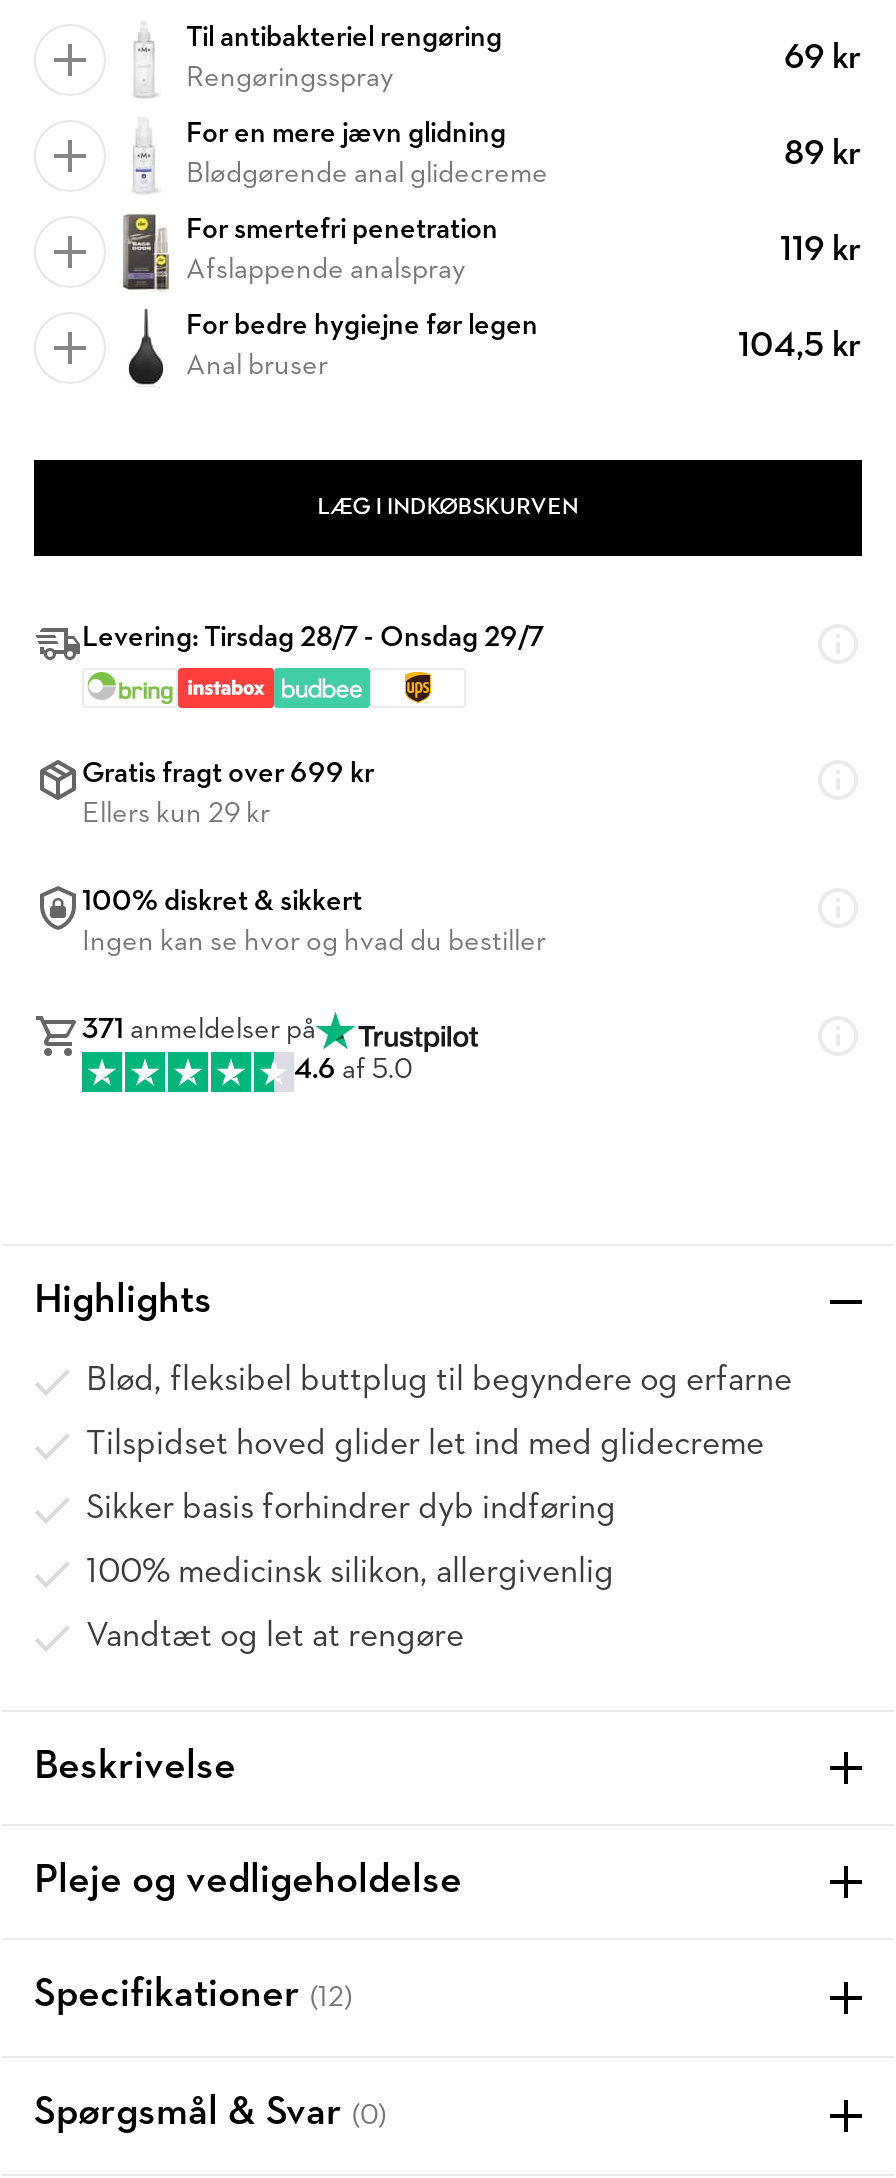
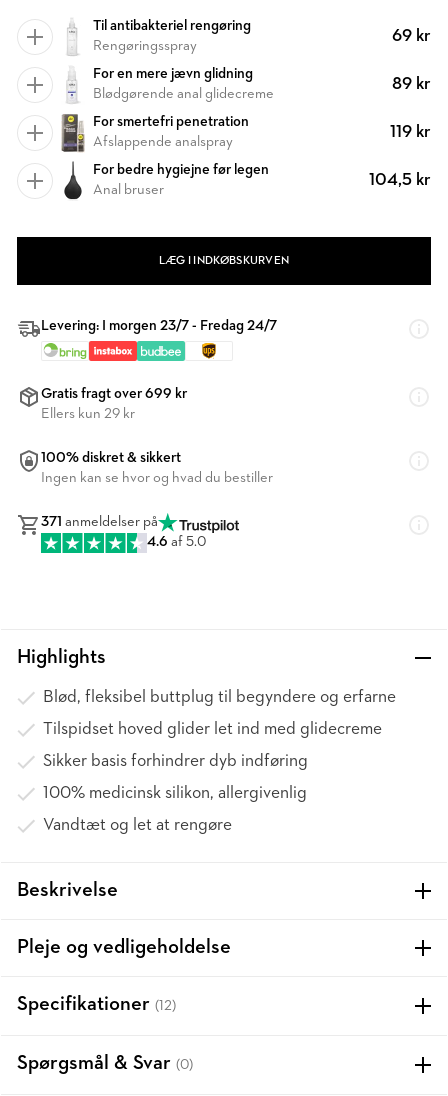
- Levering: Tirsdag 28/7 - Onsdag 29/7
+ Levering: I morgen 23/7 - Fredag 24/7
